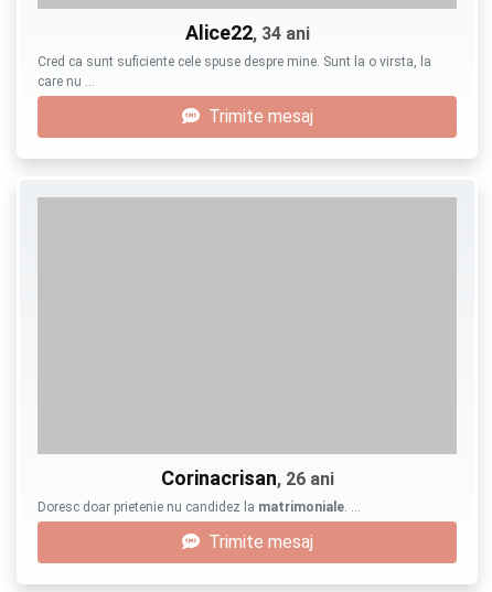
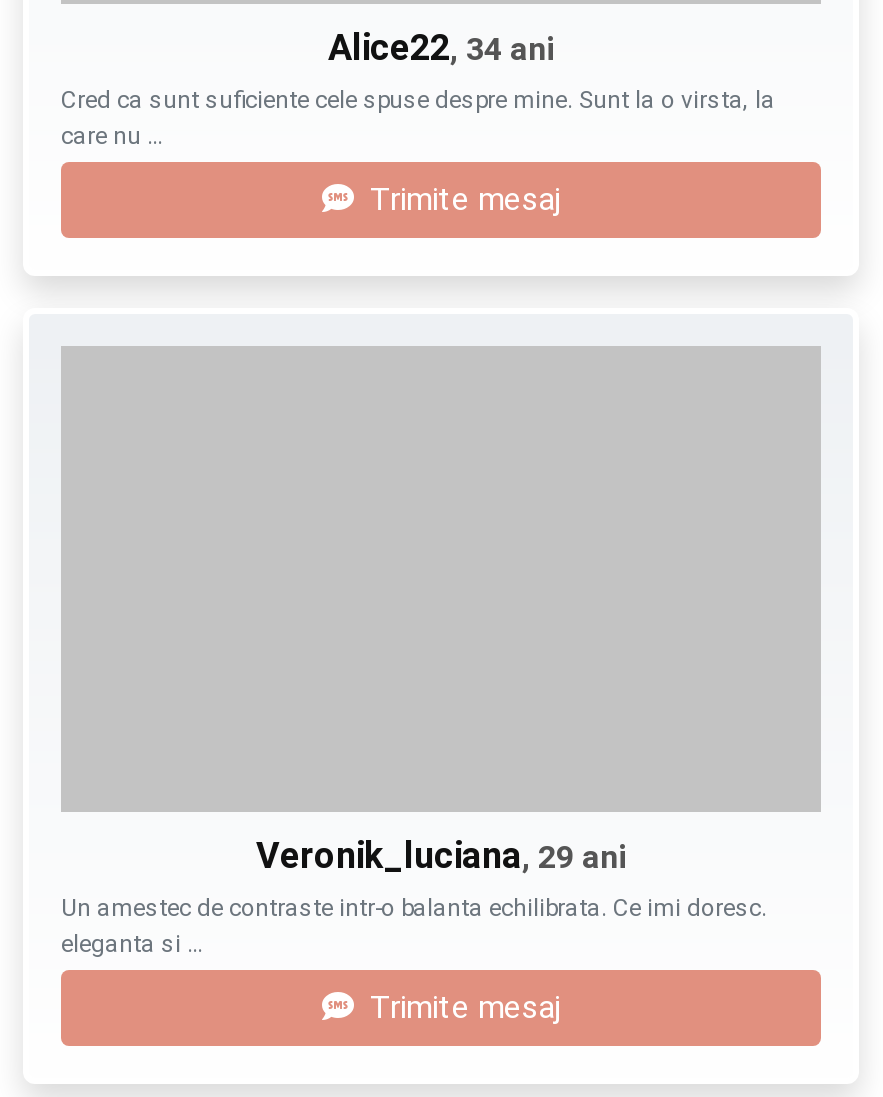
- Corinacrisan, 26 ani
- Doresc doar prietenie nu candidez la matrimoniale. …
+ Veronik_luciana, 29 ani
+ Un amestec de contraste intr-o balanta echilibrata. Ce imi doresc.
+ eleganta si …
